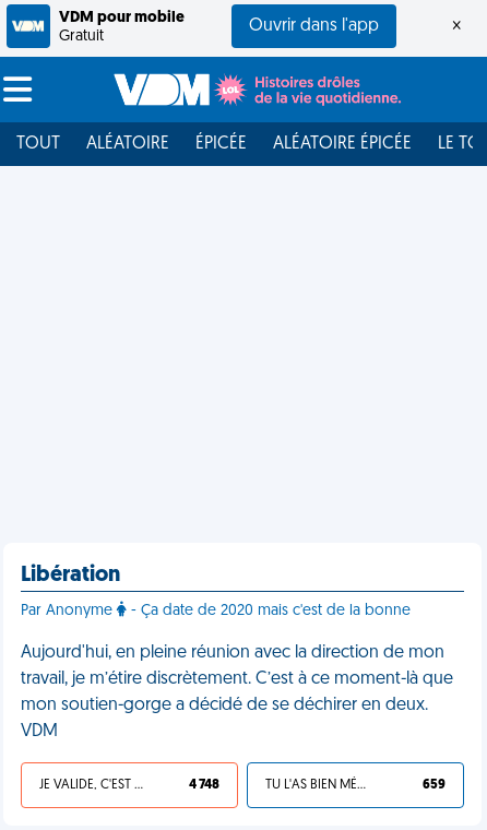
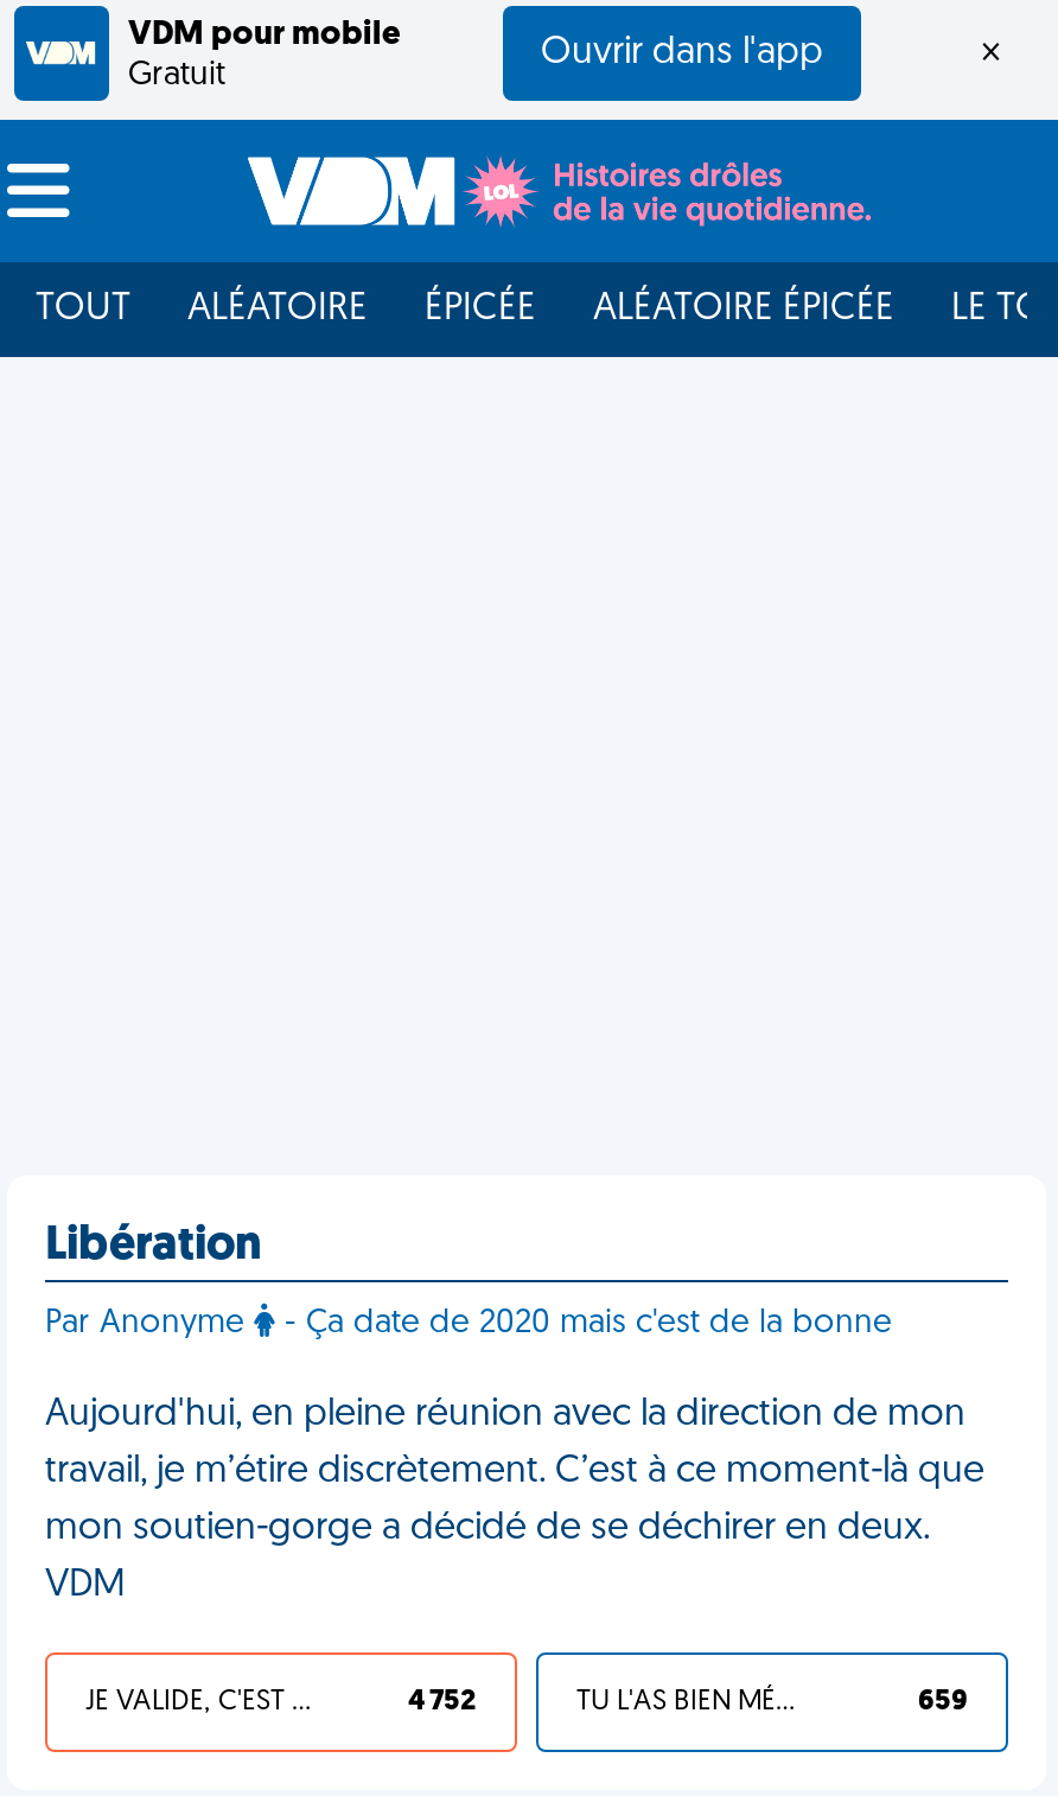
- 4 748
+ 4 752
